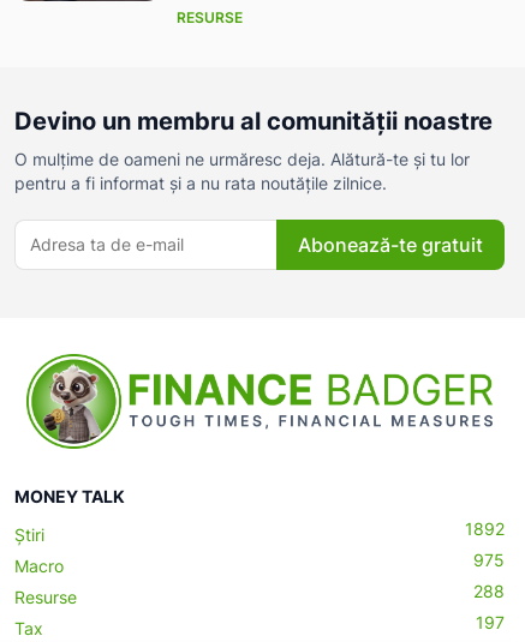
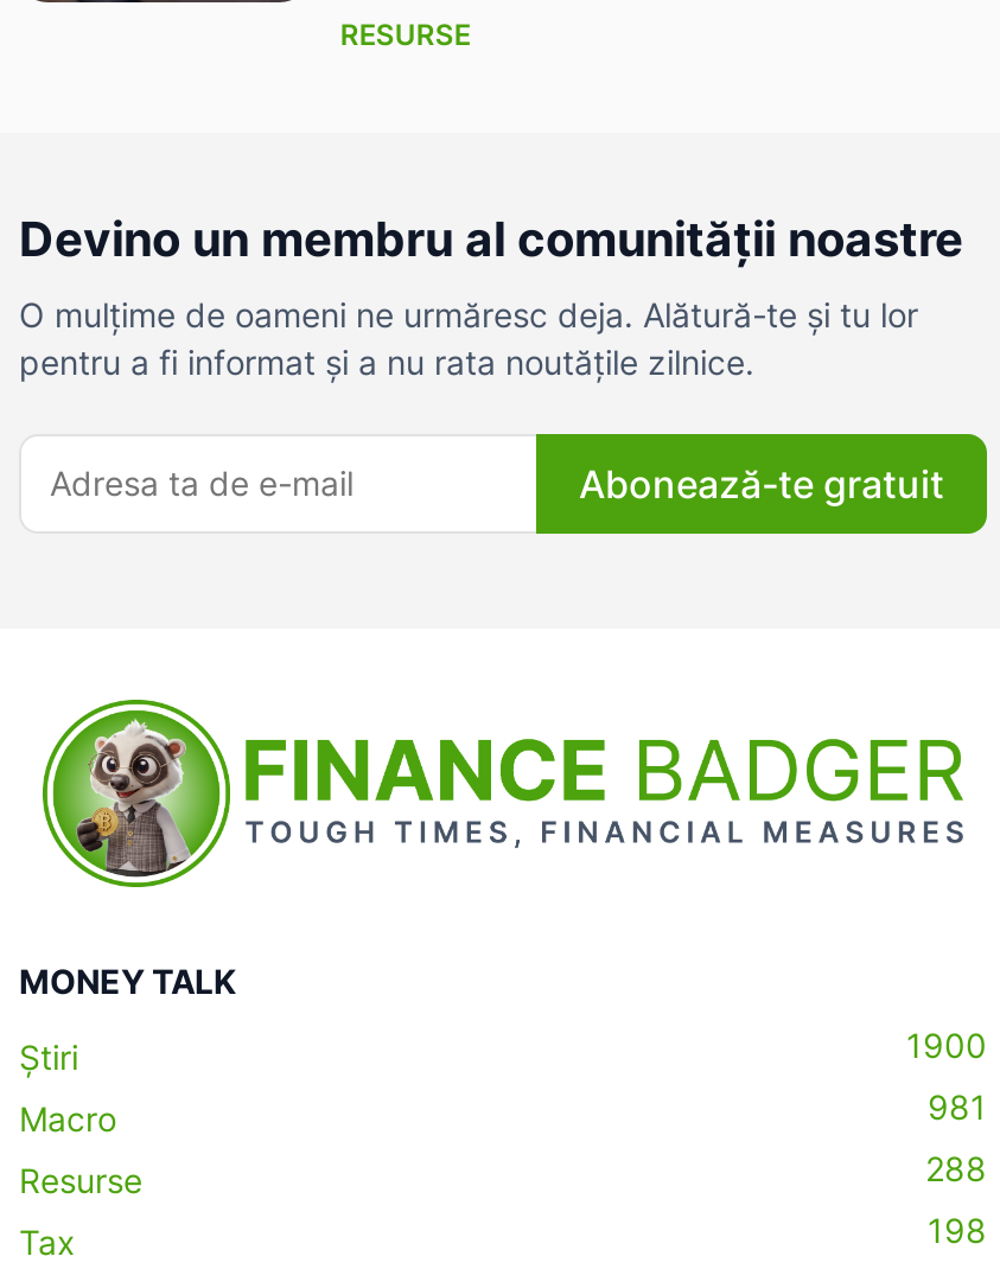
- 1892
+ 1900

- 975
+ 981

- 197
+ 198
